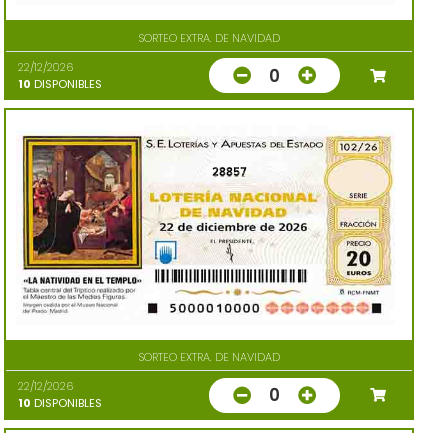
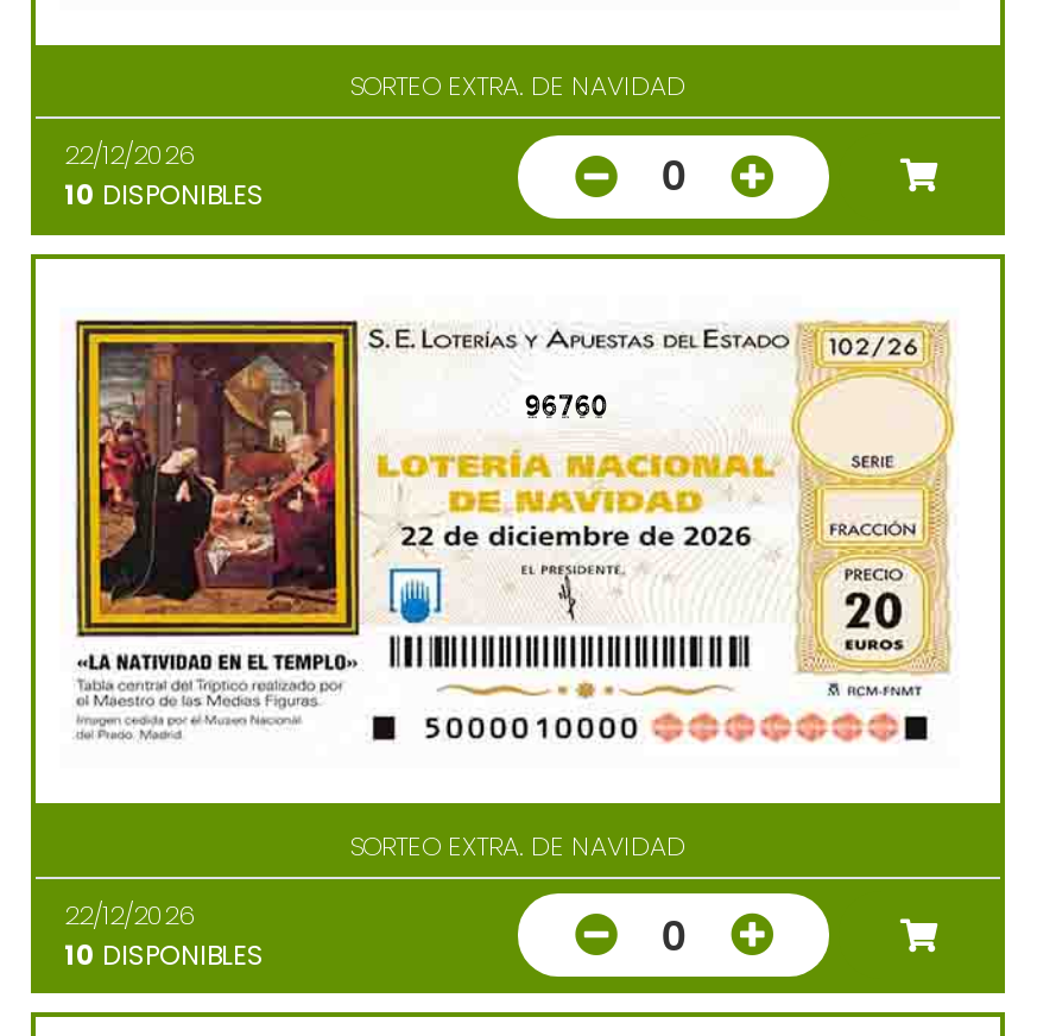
- 28857
+ 96760
